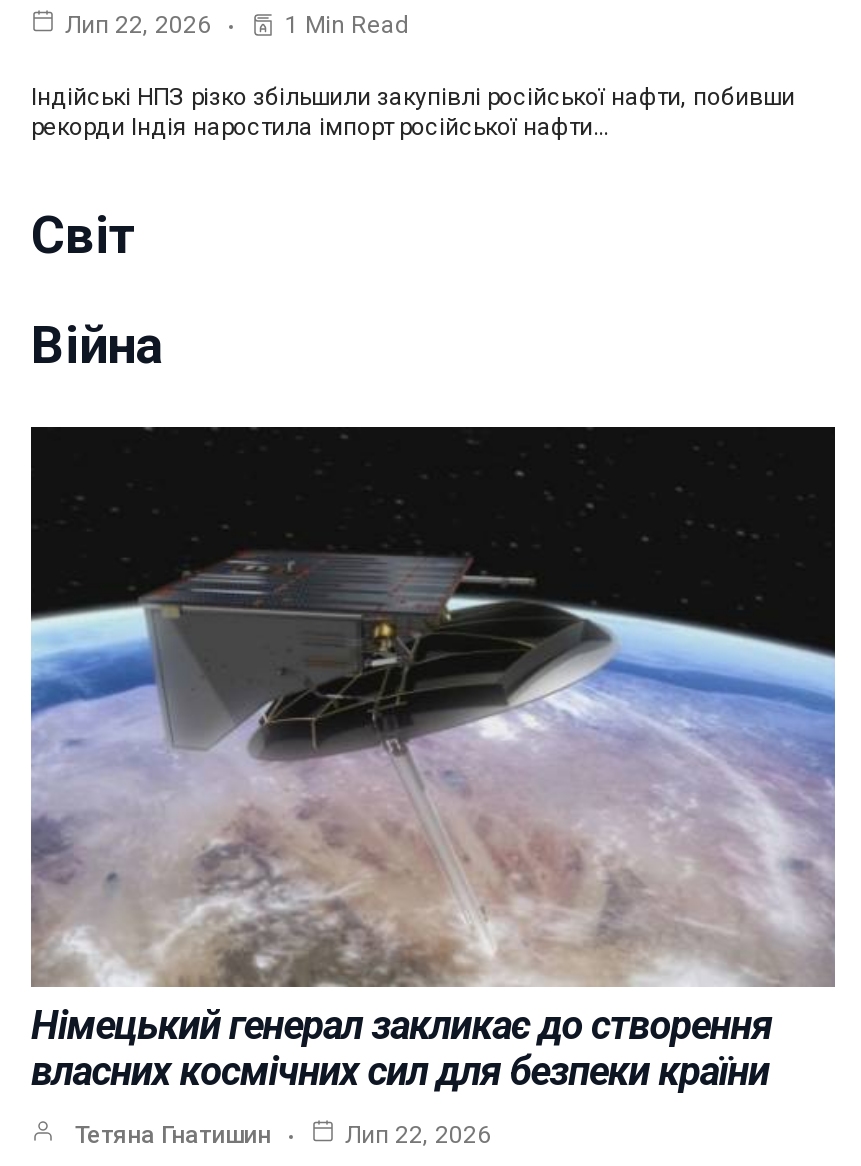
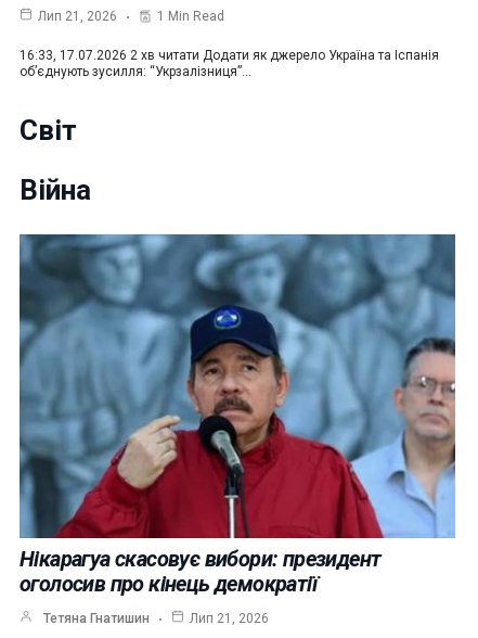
- Лип 22, 2026
+ Лип 21, 2026

- Індійські НПЗ різко збільшили закупівлі російської нафти, побивши
- рекорди Індія наростила імпорт російської нафти…
+ 16:33, 17.07.2026 2 хв читати Додати як джерело Україна та Іспанія
+ об’єднують зусилля: “Укрзалізниця”…

- [image]
- Німецький генерал закликає до створення
- власних космічних сил для безпеки країни
+ [image]
+ Нікарагуа скасовує вибори: президент
+ оголосив про кінець демократії

- Лип 22, 2026
+ Лип 21, 2026
